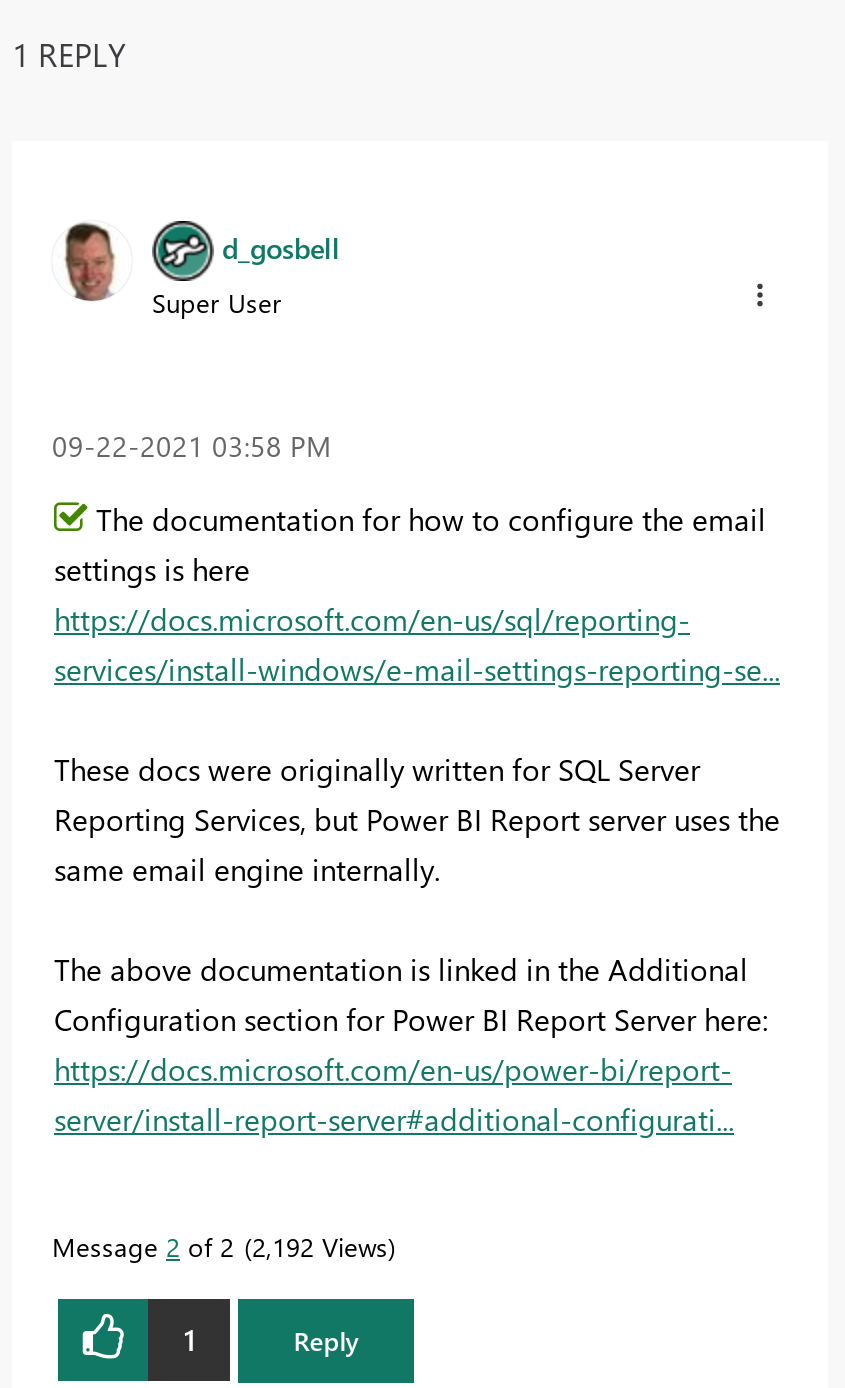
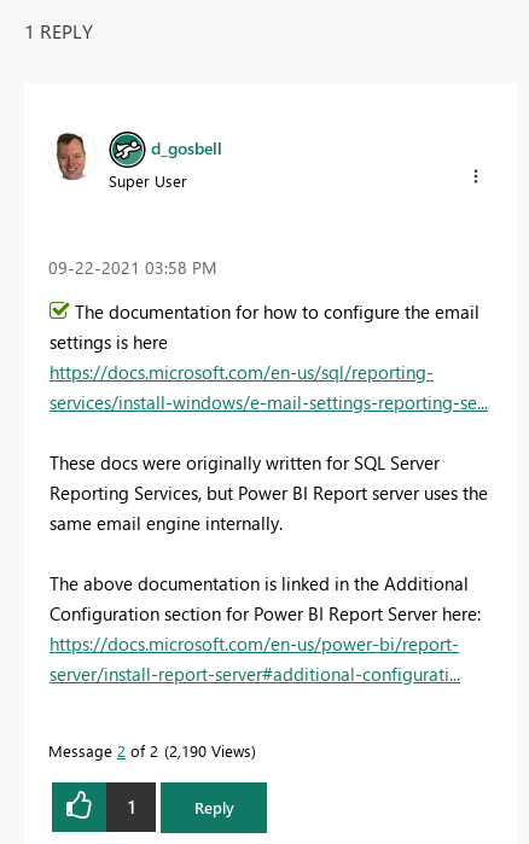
- Message 2 of 2 2,192 Views
+ Message 2 of 2 2,190 Views
